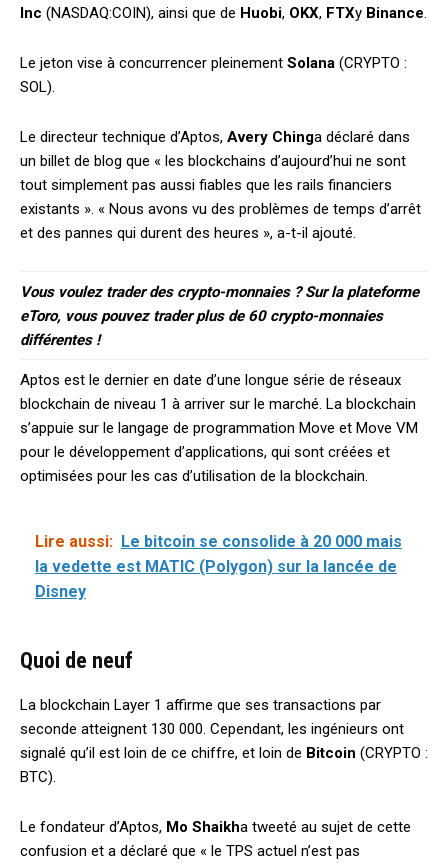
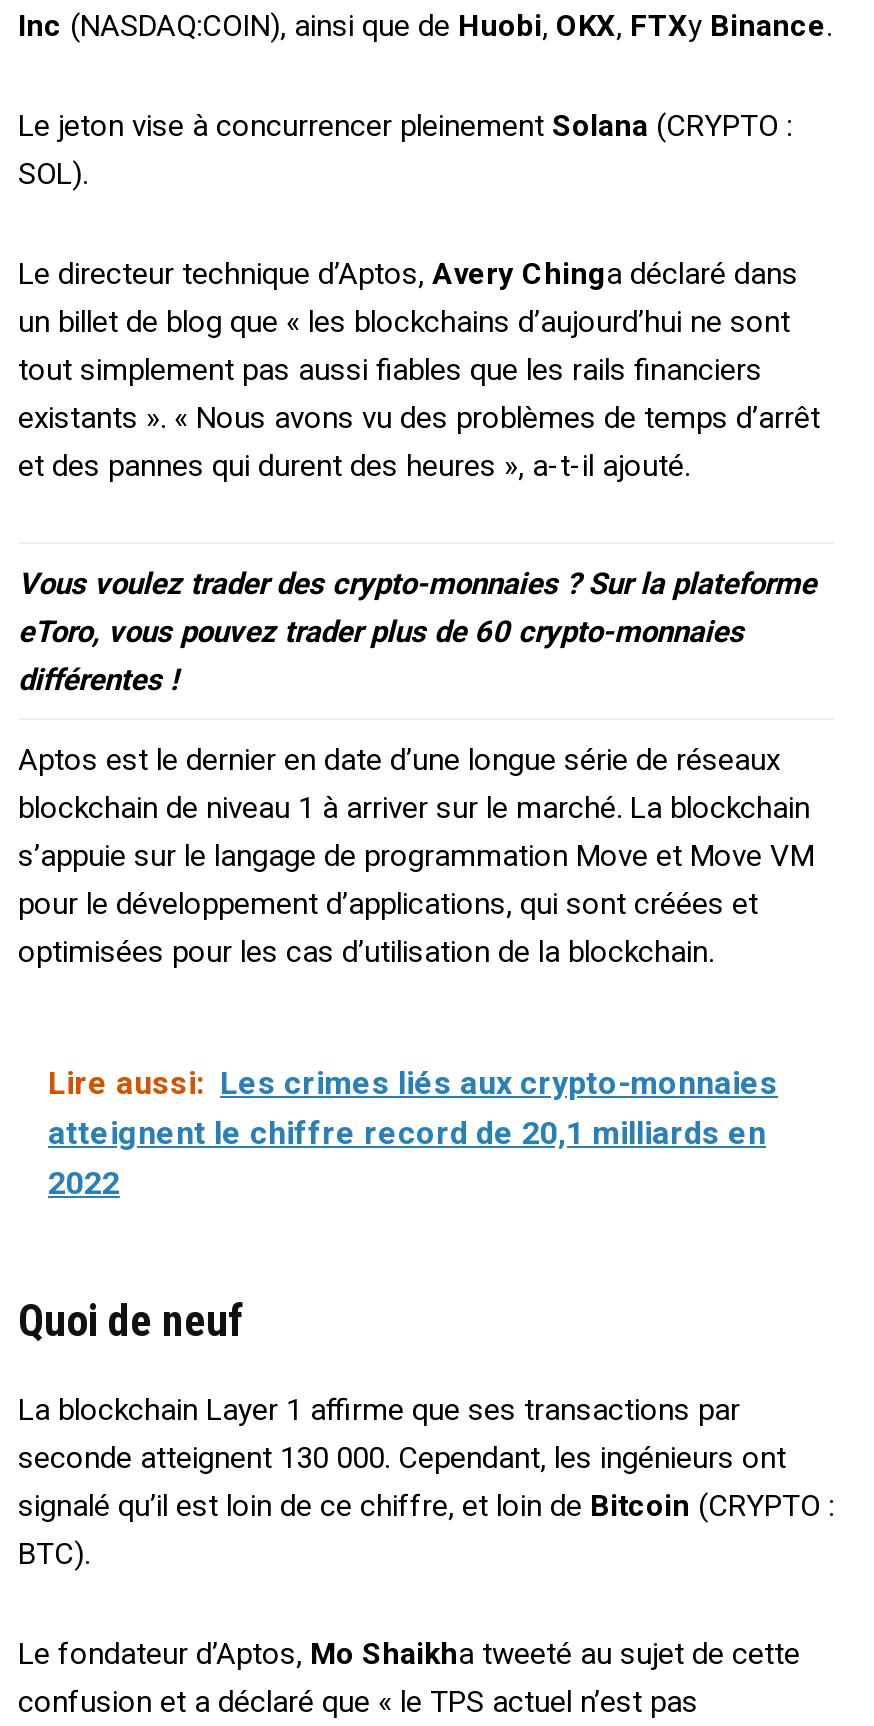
- Lire aussi: Le bitcoin se consolide à 20 000 mais
- la vedette est MATIC (Polygon) sur la lancée de
- Disney
+ Lire aussi: Les crimes liés aux crypto-monnaies
+ atteignent le chiffre record de 20,1 milliards en
+ 2022
